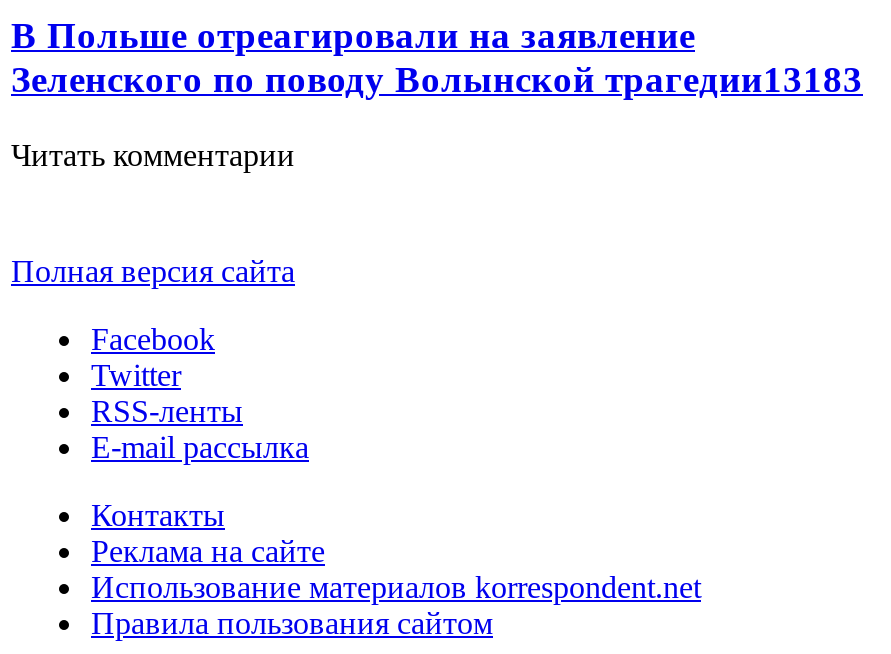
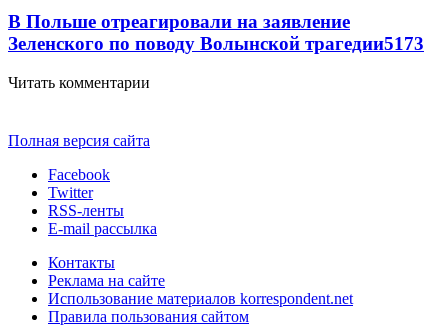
- Зеленского по поводу Волынской трагедии13183
+ Зеленского по поводу Волынской трагедии5173
